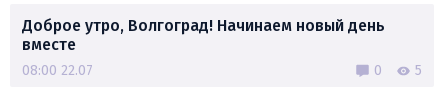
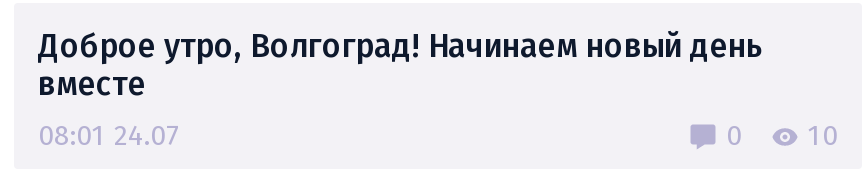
- 08:00 22.07
+ 08:01 24.07

- 0 5
+ 0 10
